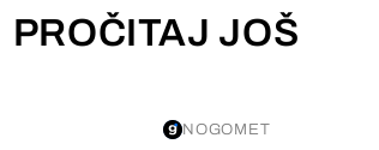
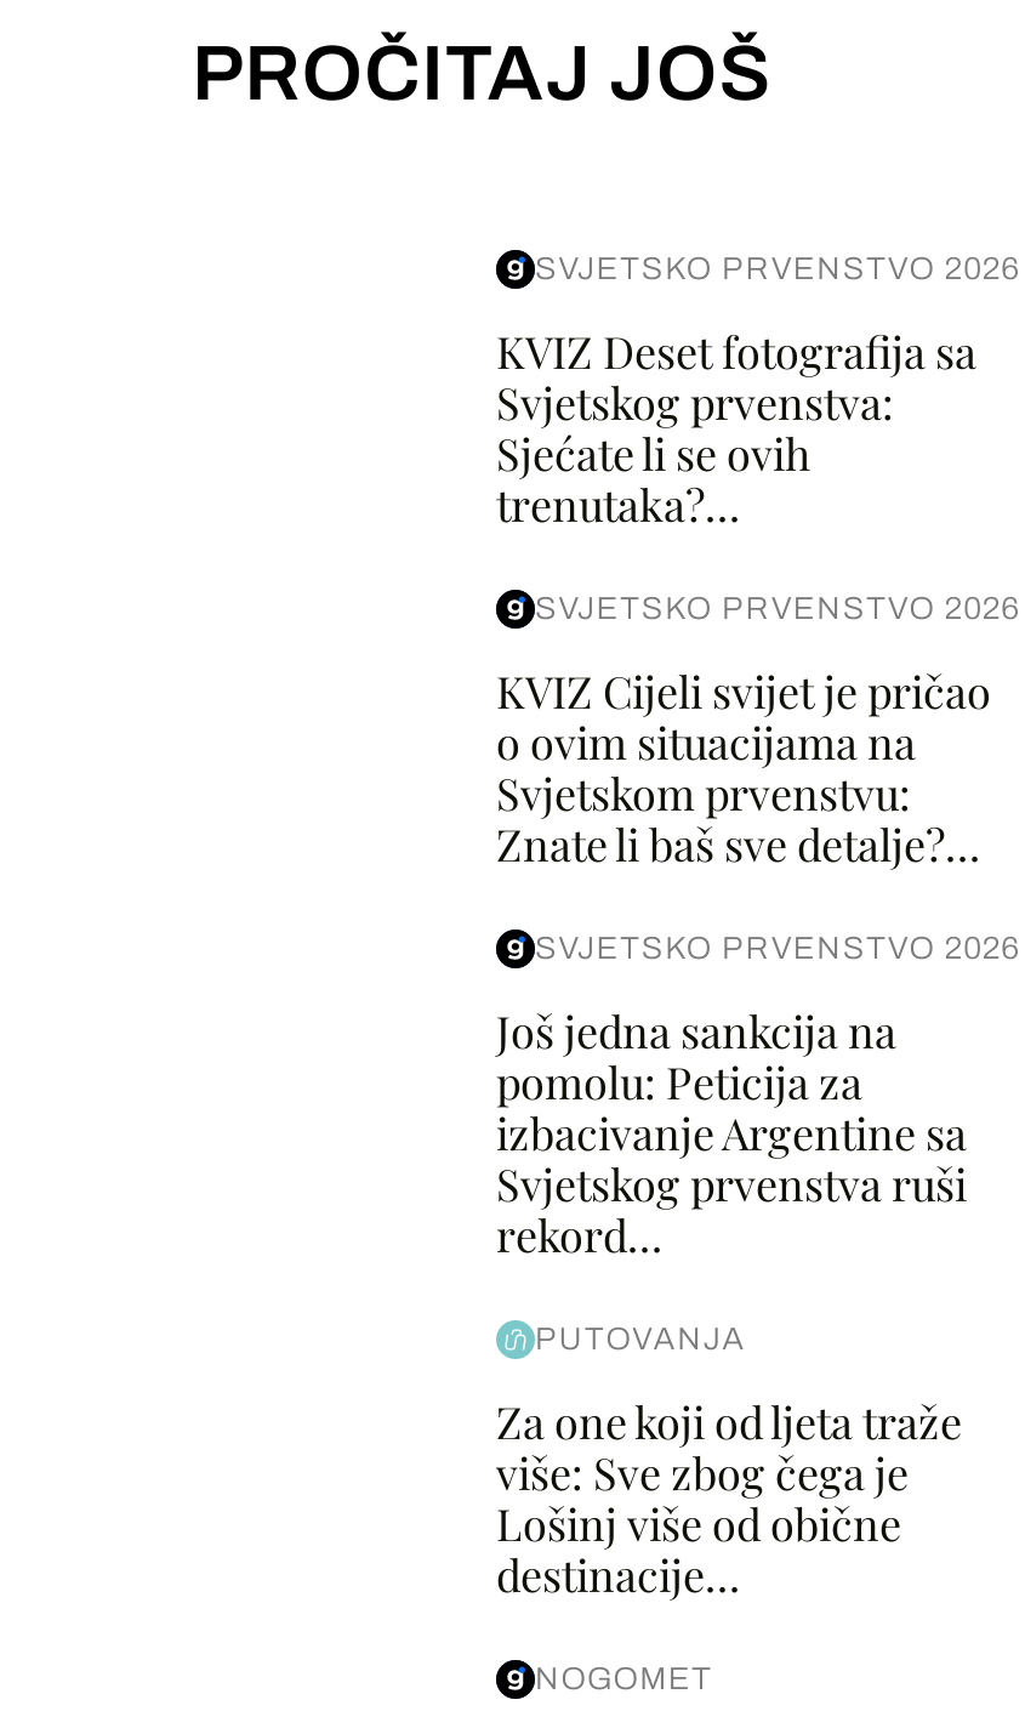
+ SVJETSKO PRVENSTVO 2026
+ KVIZ Deset fotografija sa
+ Svjetskog prvenstva:
+ Sjećate li se ovih
+ trenutaka?...
+ SVJETSKO PRVENSTVO 2026
+ KVIZ Cijeli svijet je pričao
+ o ovim situacijama na
+ Svjetskom prvenstvu:
+ Znate li baš sve detalje?...
+ SVJETSKO PRVENSTVO 2026
+ Još jedna sankcija na
+ pomolu: Peticija za
+ izbacivanje Argentine sa
+ Svjetskog prvenstva ruši
+ rekord...
+ PUTOVANJA
+ Za one koji od ljeta traže
+ više: Sve zbog čega je
+ Lošinj više od obične
+ destinacije...
